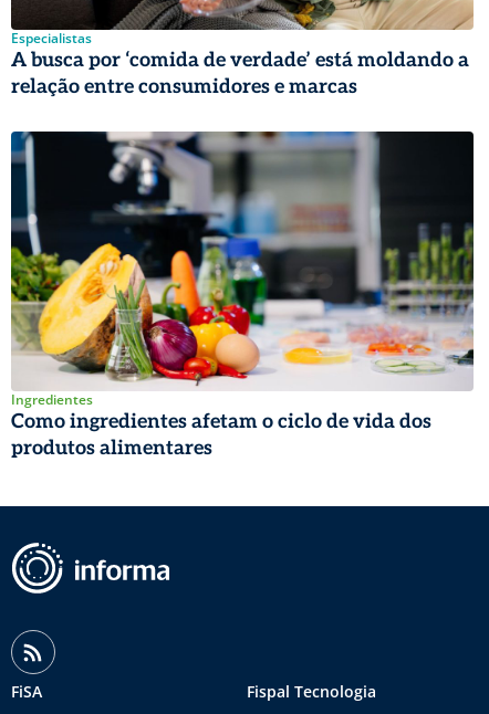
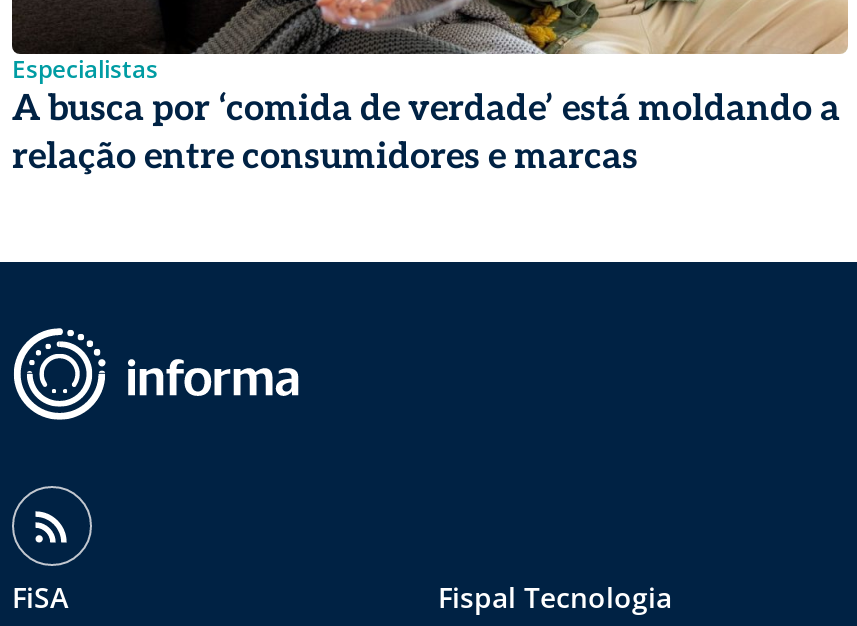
- [image]
- Ingredientes
- Como ingredientes afetam o ciclo de vida dos
- produtos alimentares
